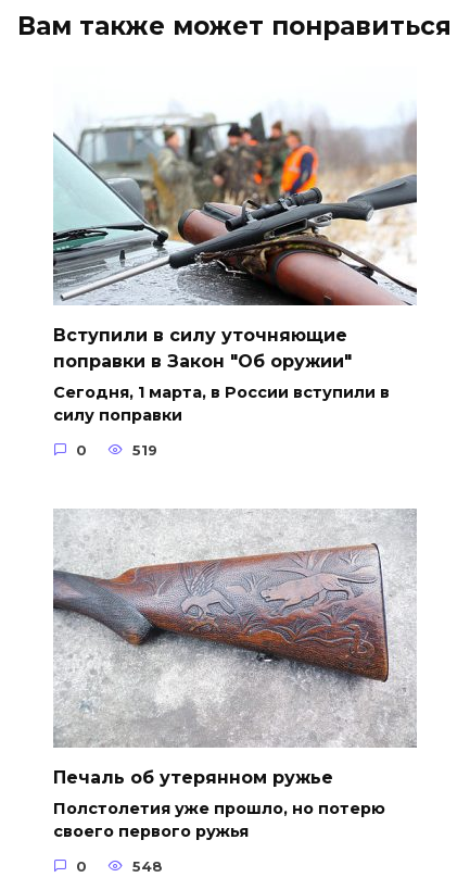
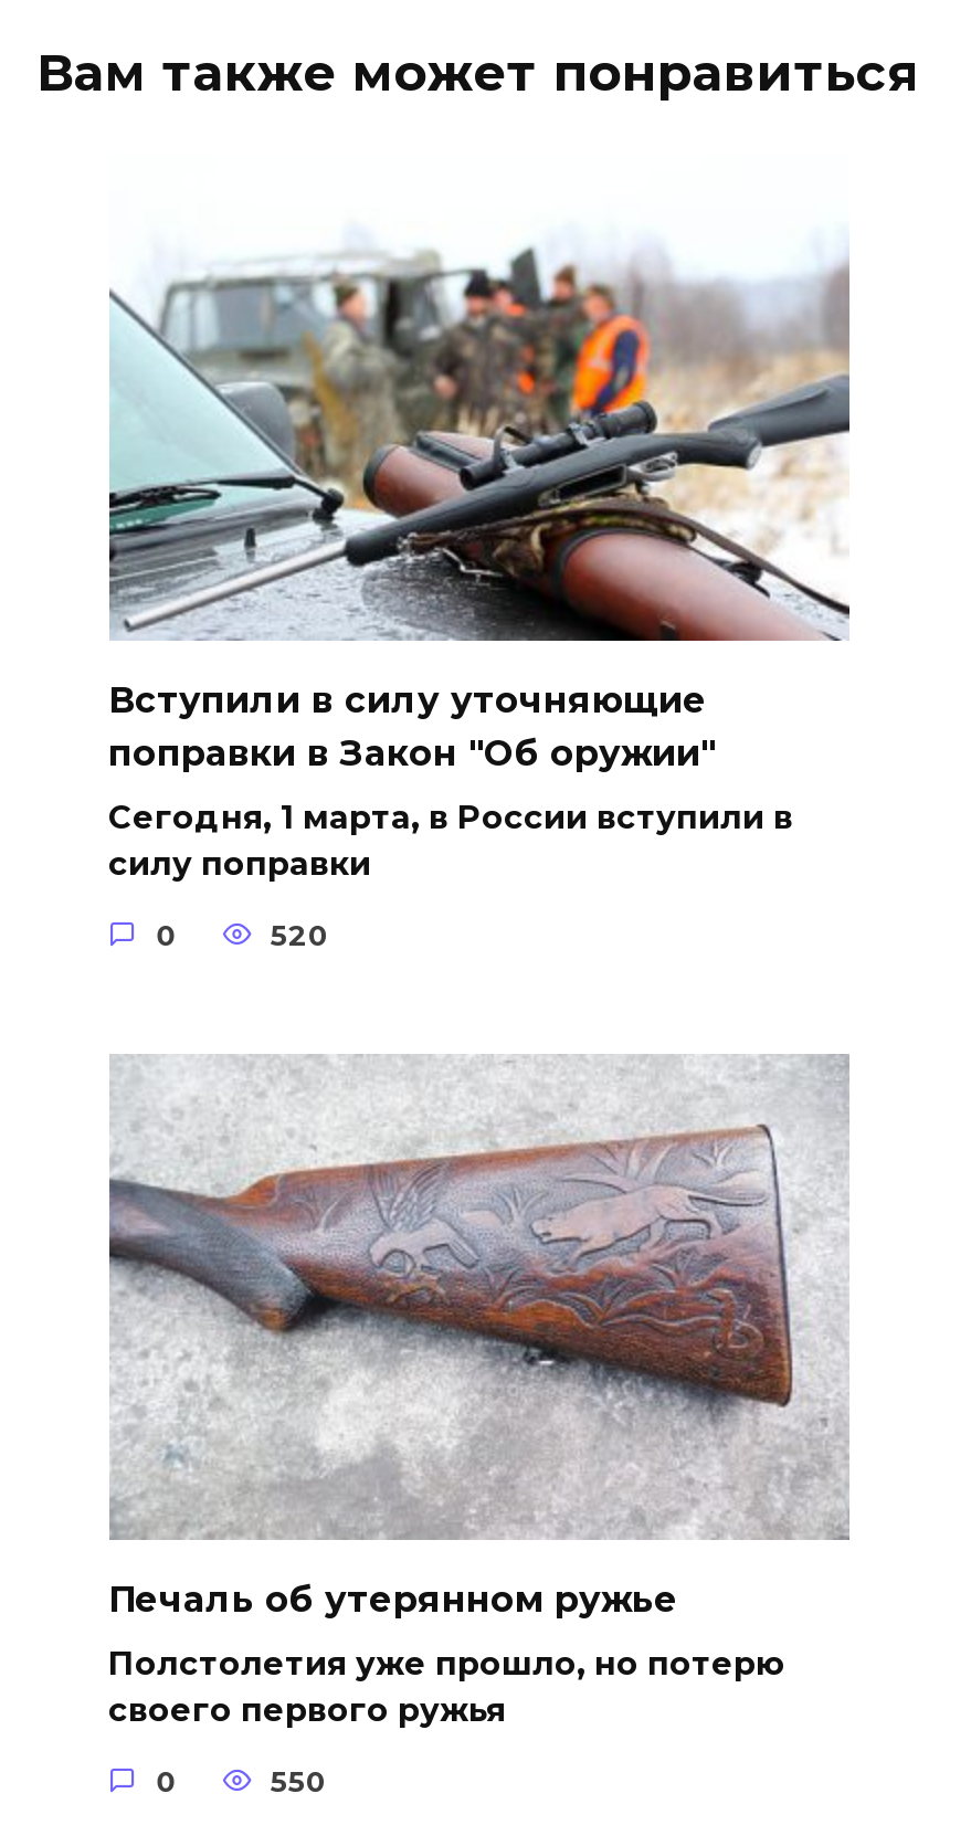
- 519
+ 520

- 548
+ 550
